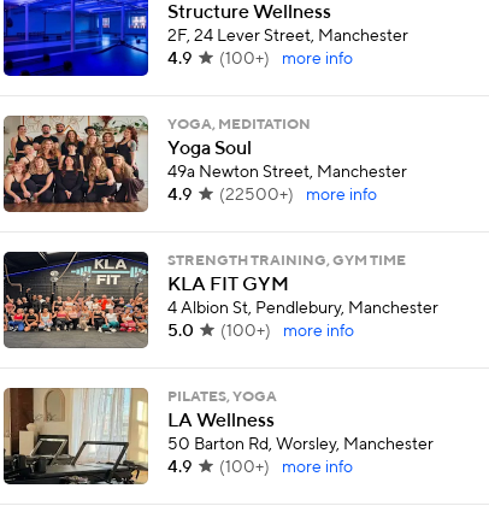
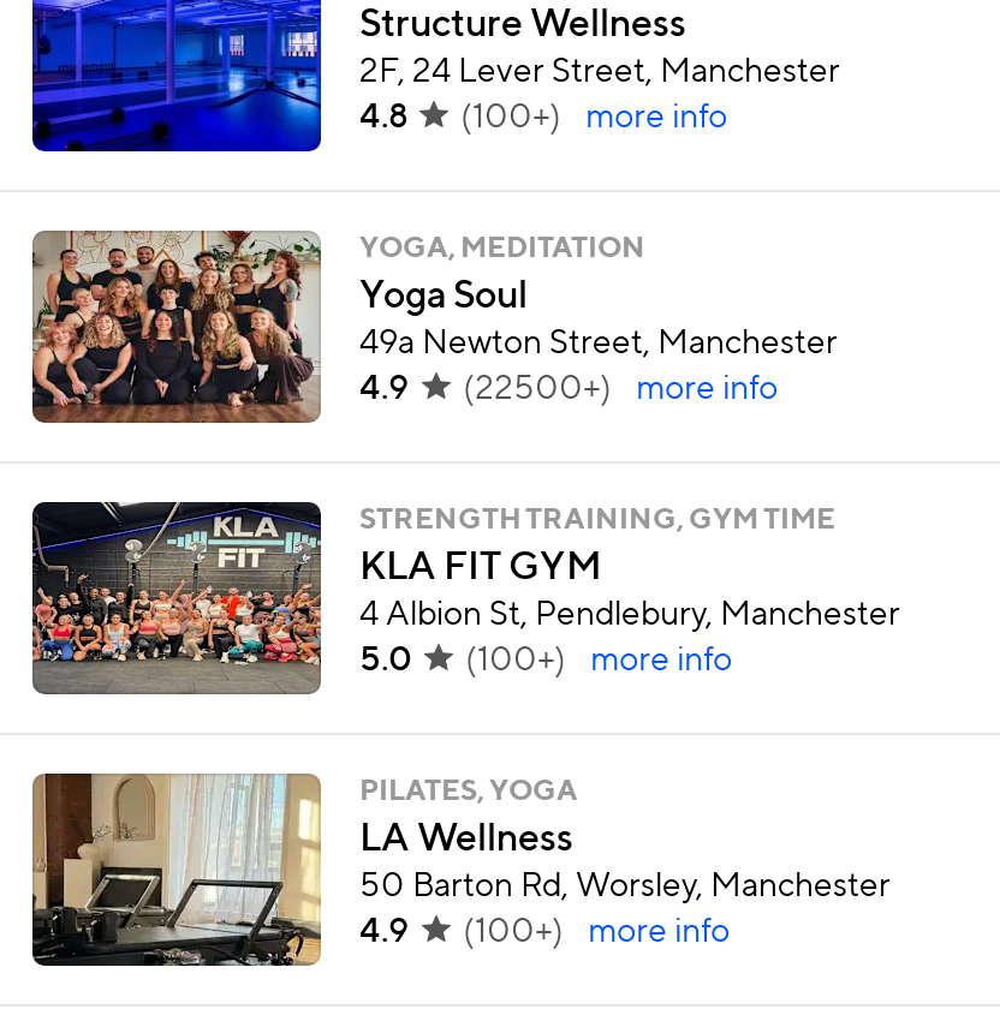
- 4.9 (100+) more info
+ 4.8 (100+) more info
